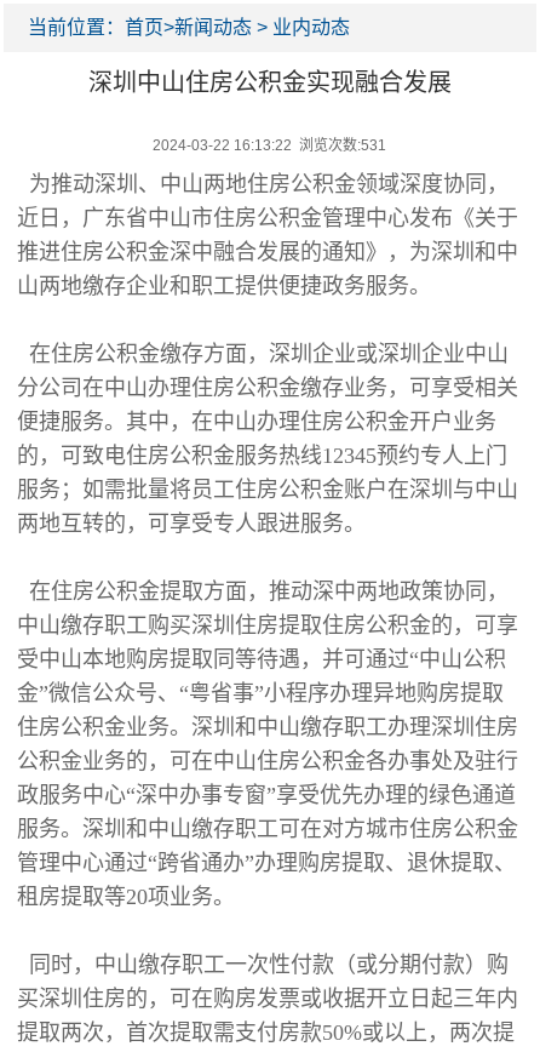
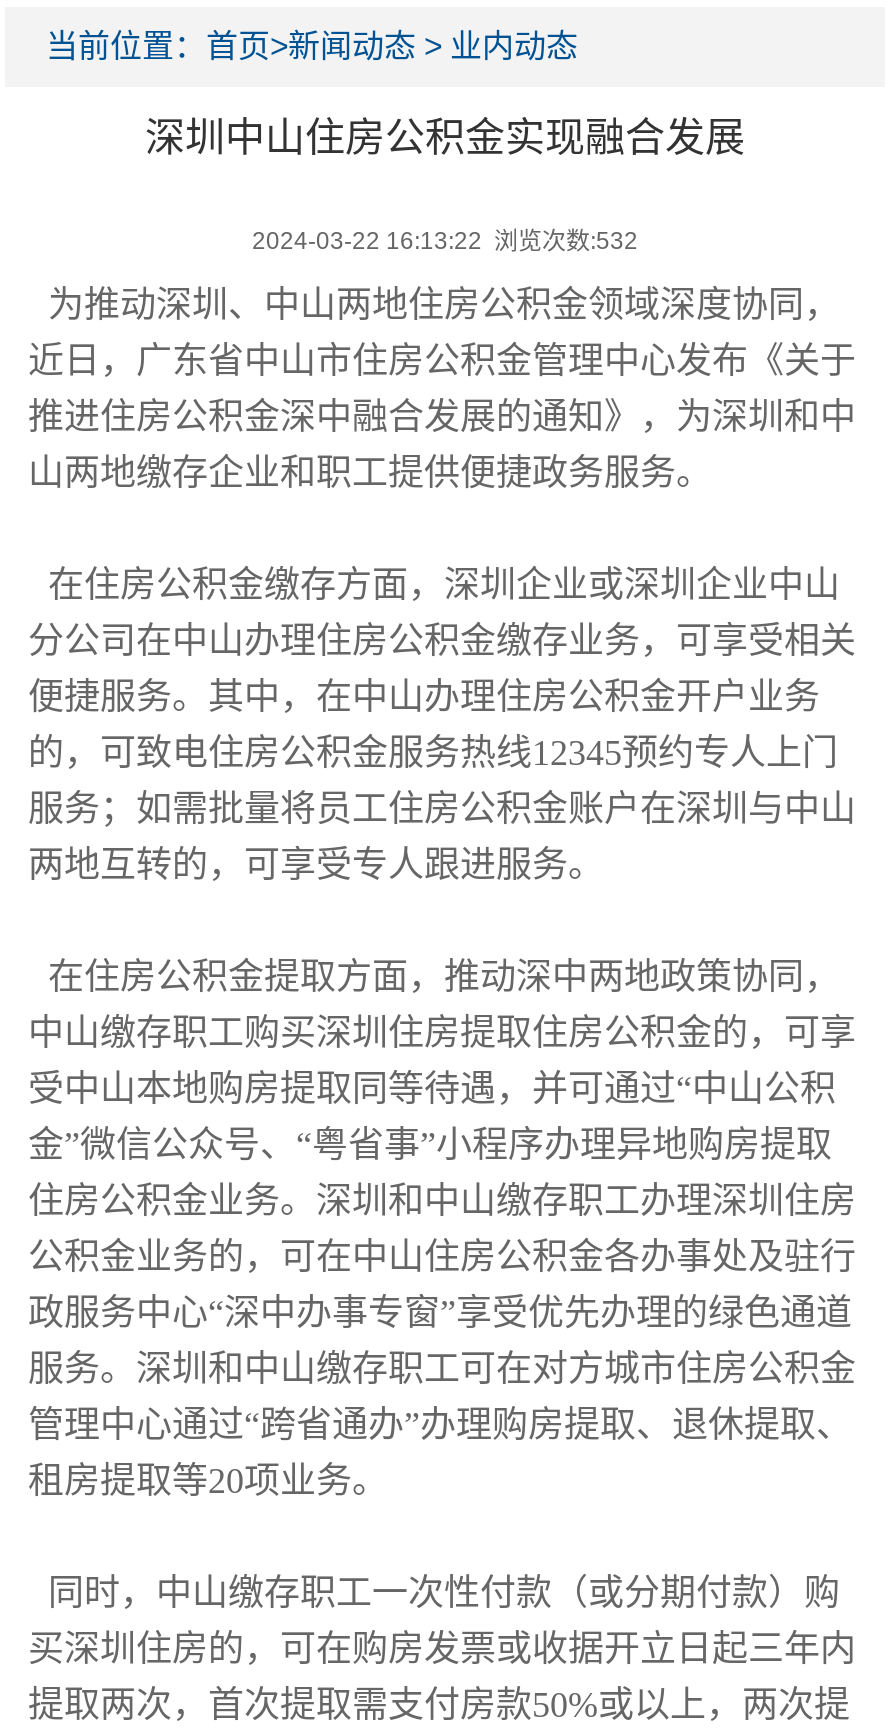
- 2024-03-22 16:13:22 浏览次数:531
+ 2024-03-22 16:13:22 浏览次数:532
